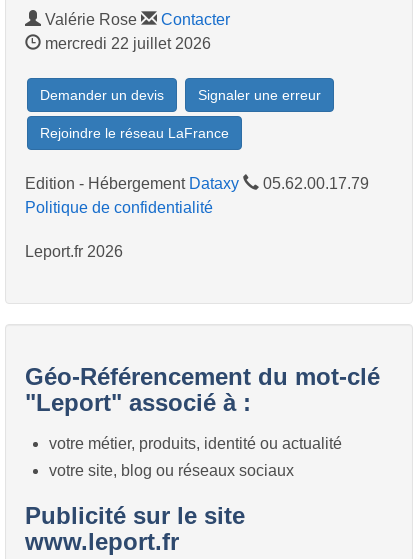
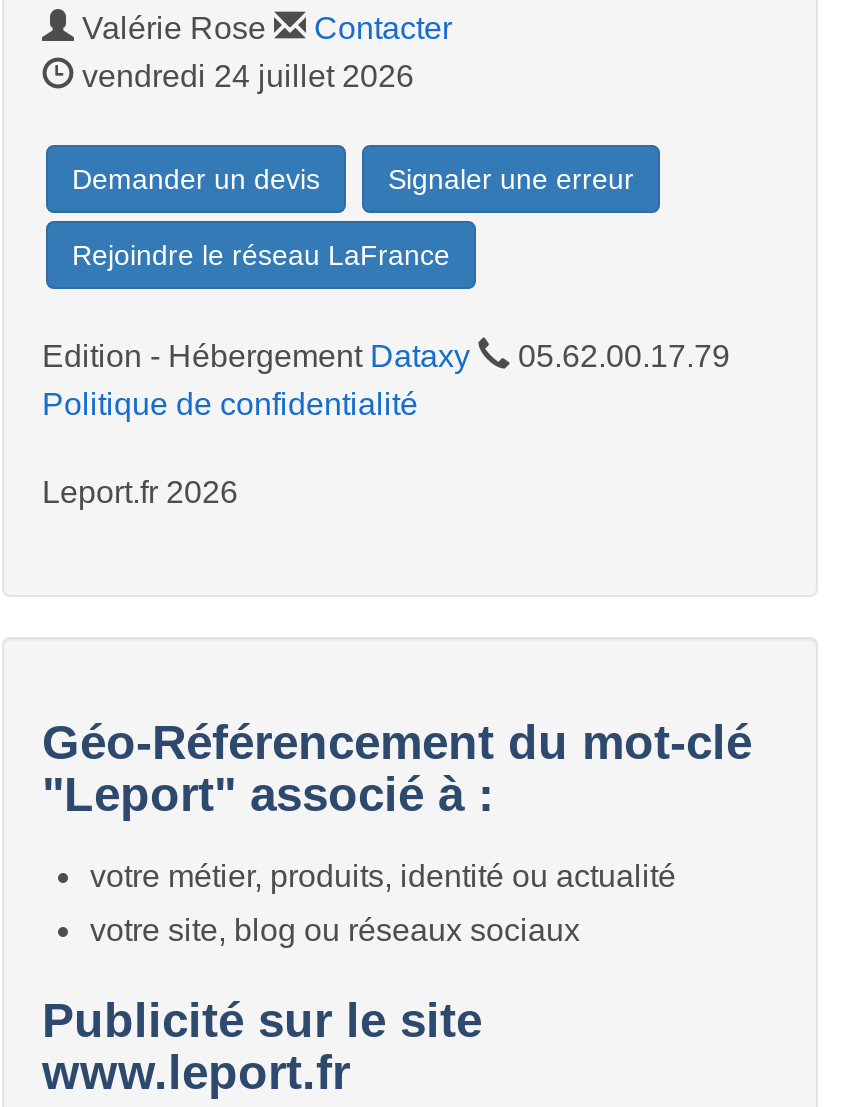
- mercredi 22 juillet 2026
+ vendredi 24 juillet 2026
